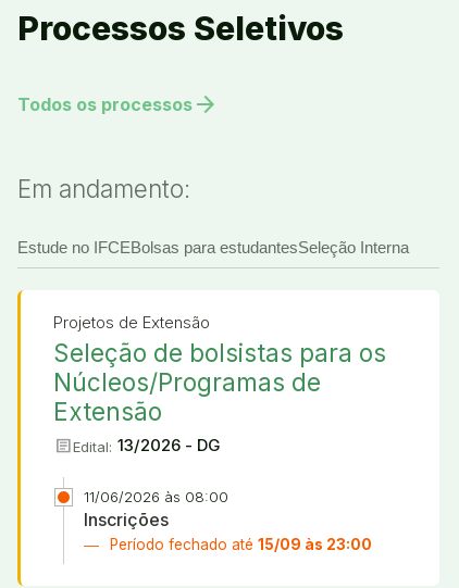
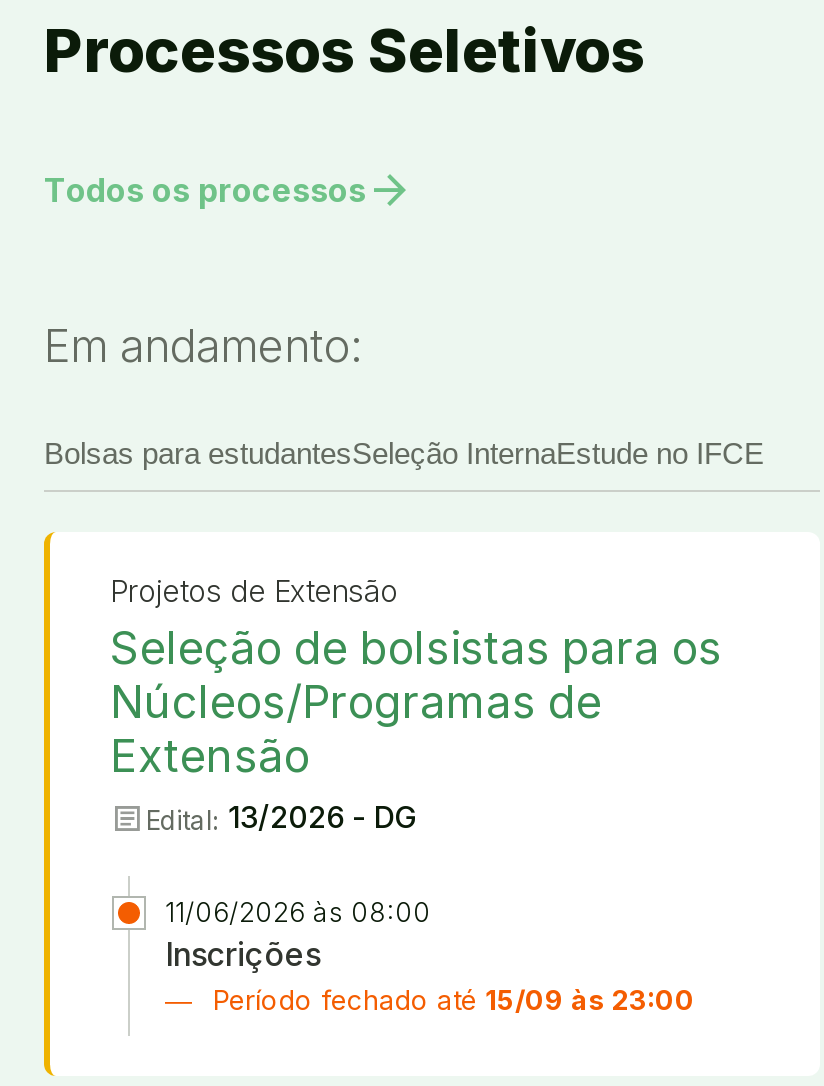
- Estude no IFCEBolsas para estudantesSeleção Interna
+ Bolsas para estudantesSeleção InternaEstude no IFCE
